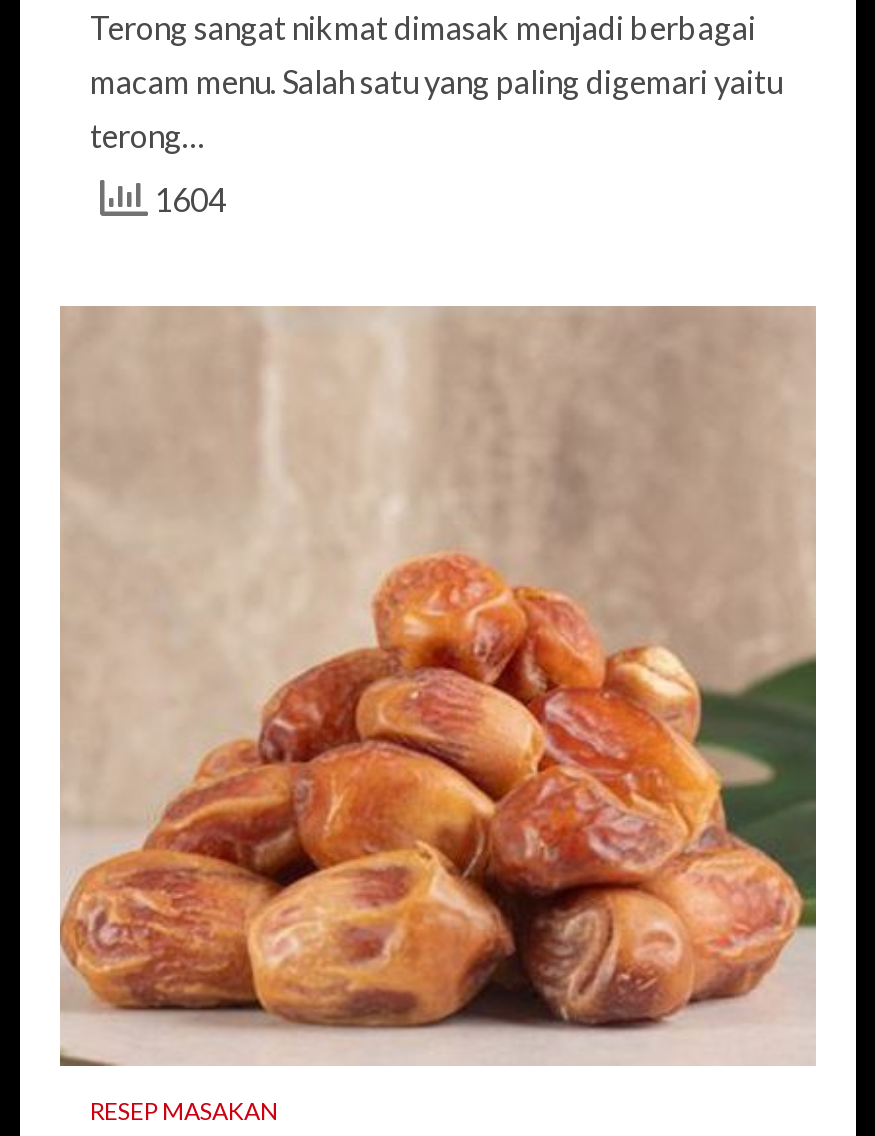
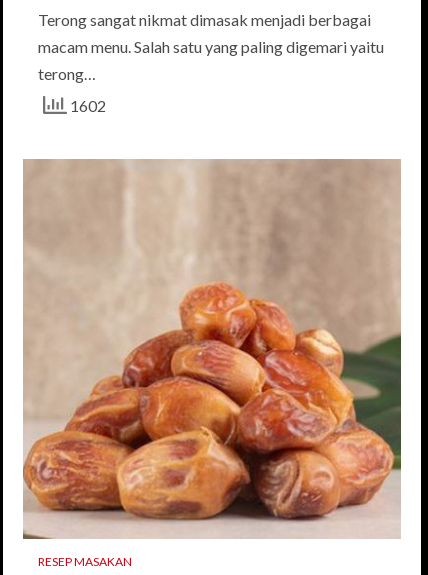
- 1604
+ 1602
